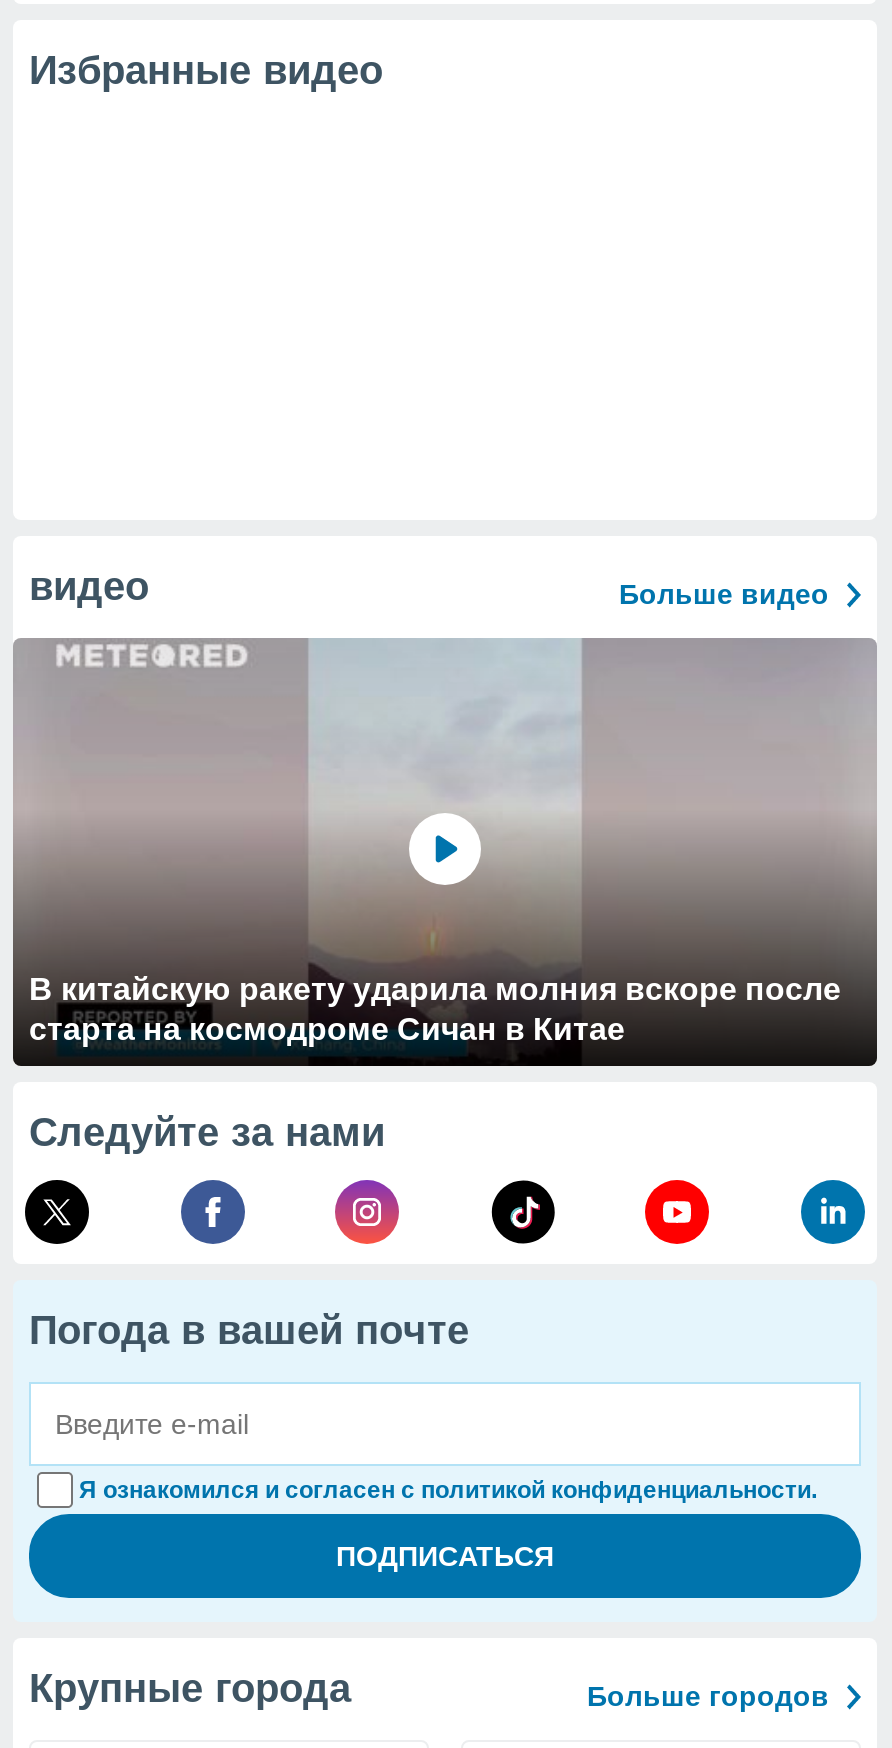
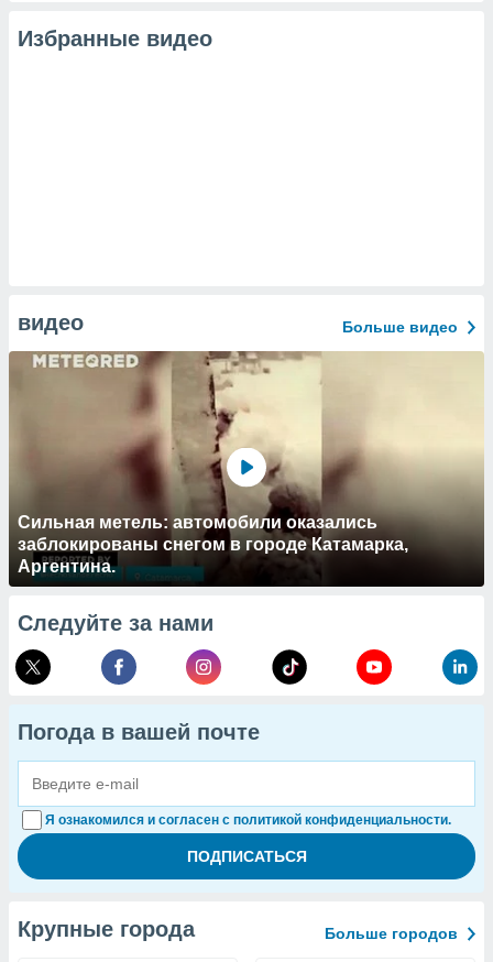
- [image]
- В китайскую ракету ударила молния вскоре после
- старта на космодроме Сичан в Китае
+ [image]
+ Сильная метель: автомобили оказались
+ заблокированы снегом в городе Катамарка,
+ Аргентина.
